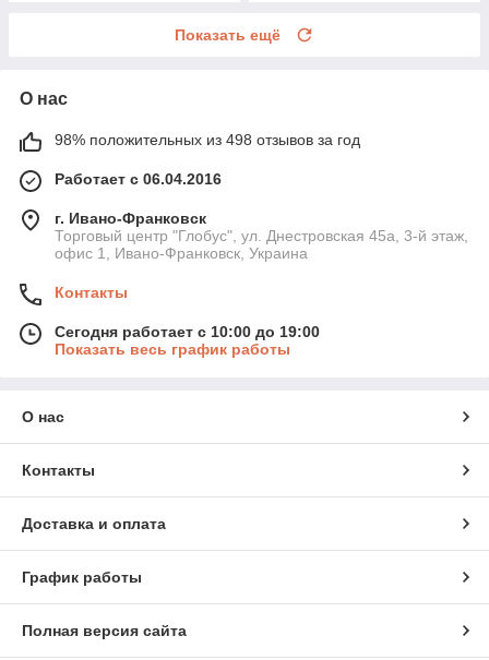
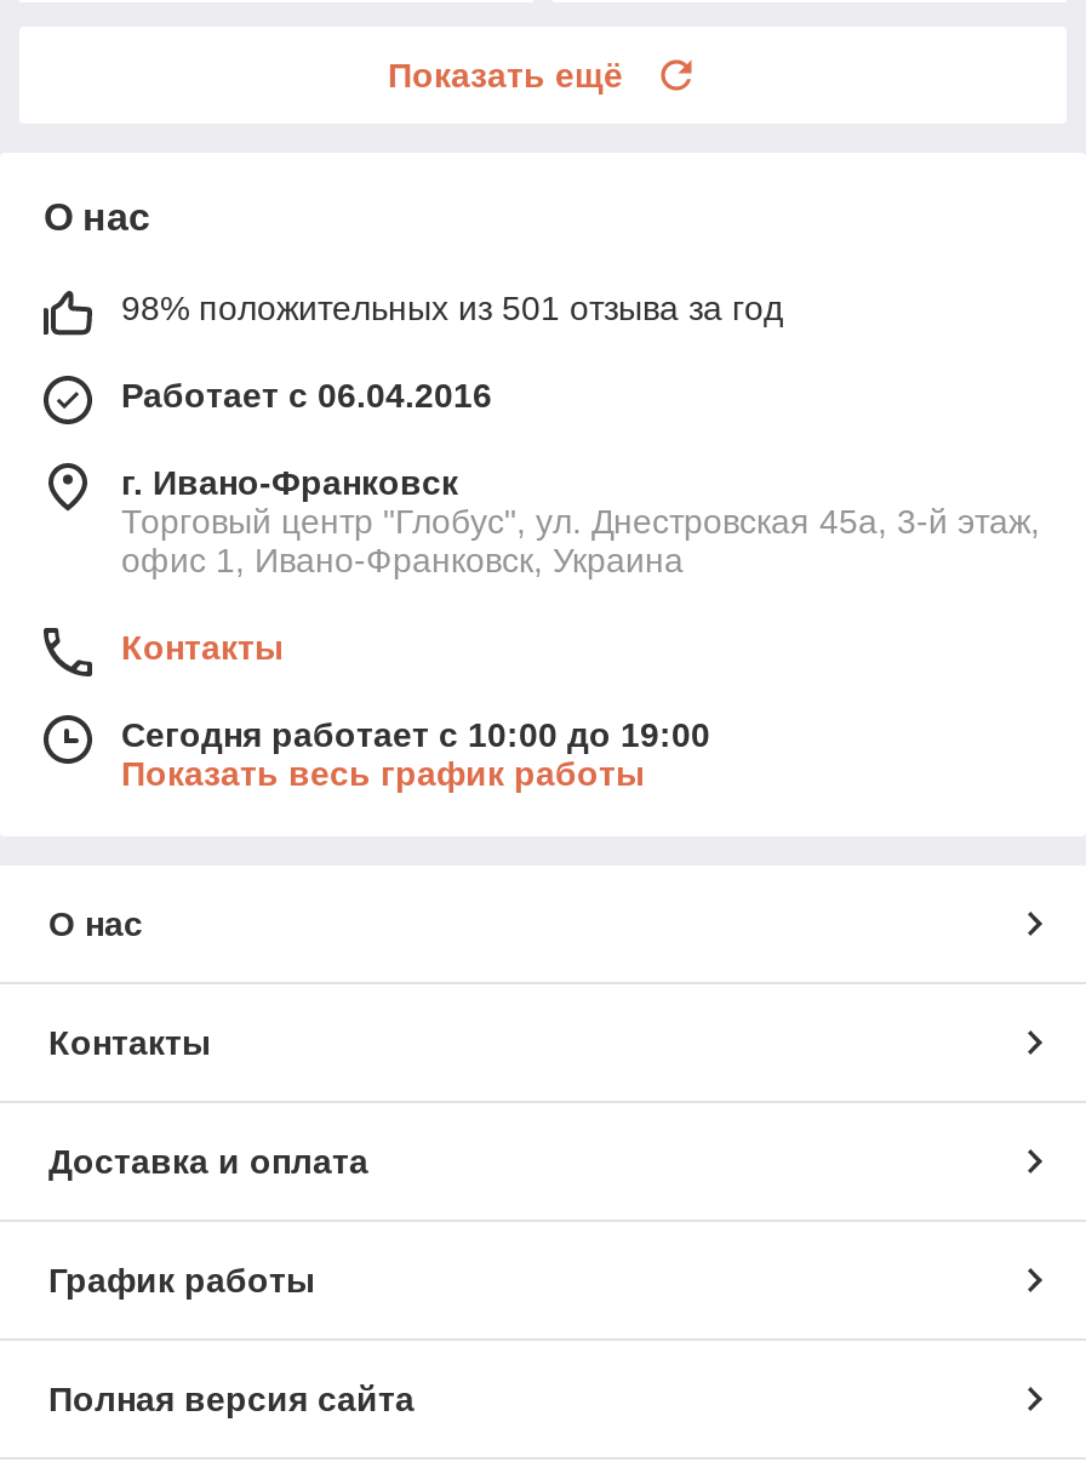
- 98% положительных из 498 отзывов за год
+ 98% положительных из 501 отзыва за год
